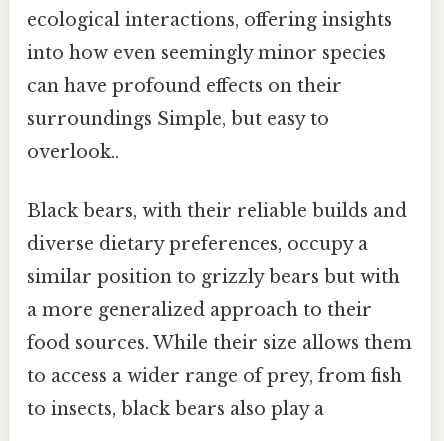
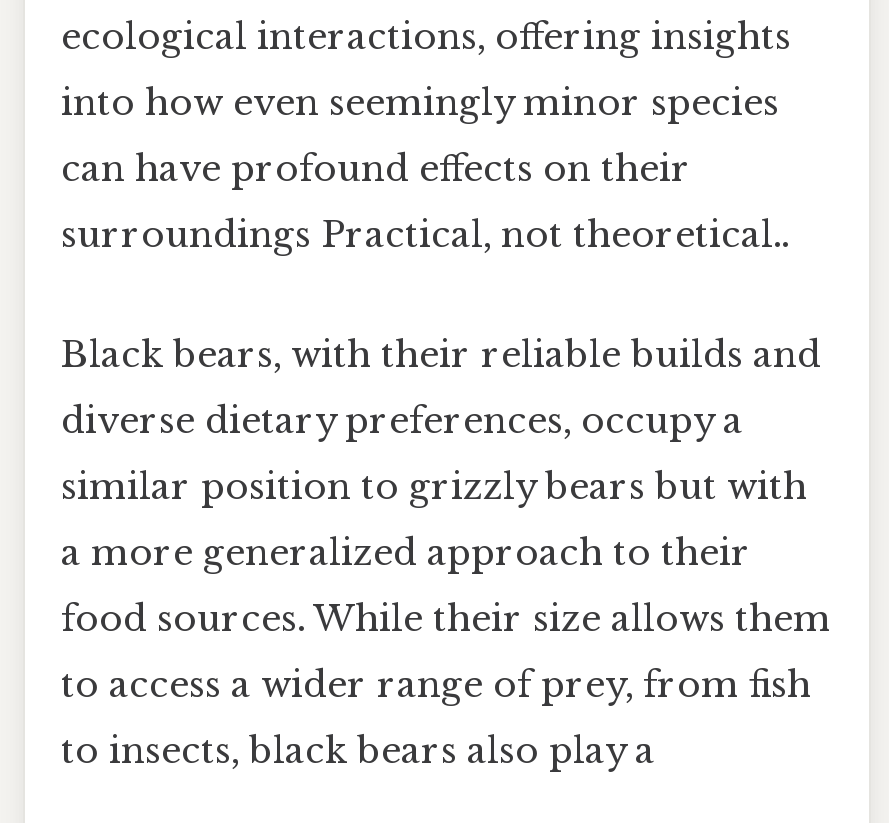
- surroundings Simple, but easy to
- overlook..
+ surroundings Practical, not theoretical..
